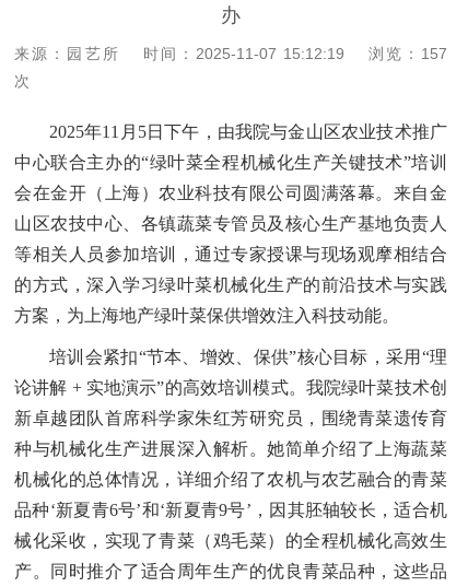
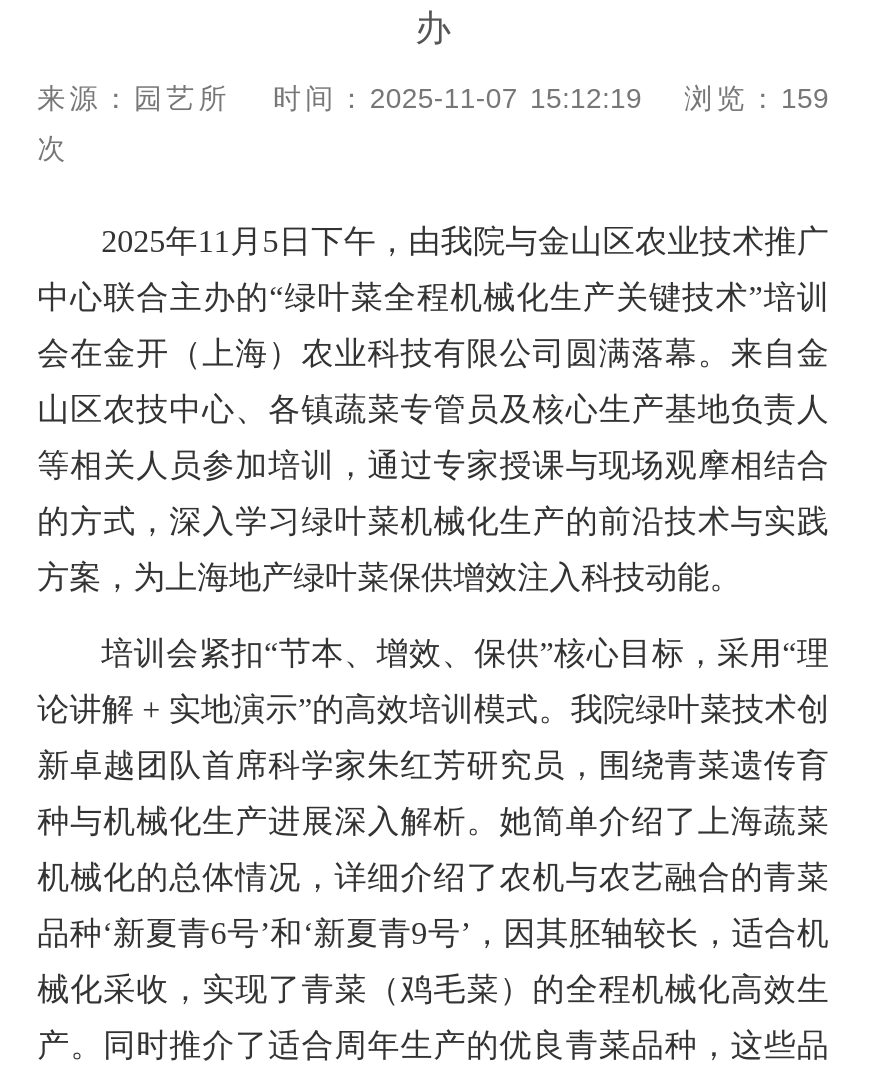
- 来源：园艺所 时间：2025-11-07 15:12:19 浏览：157
+ 来源：园艺所 时间：2025-11-07 15:12:19 浏览：159
